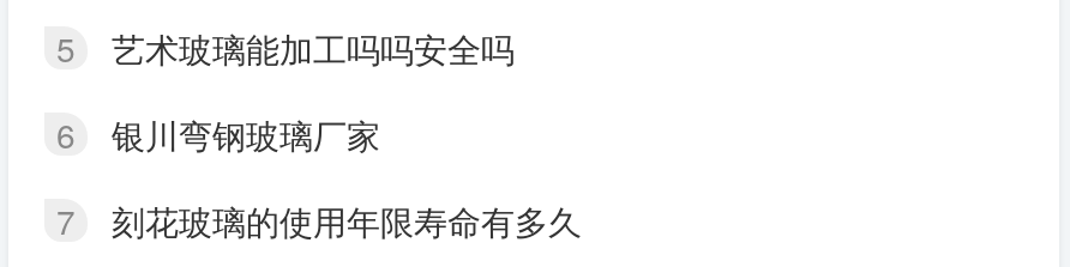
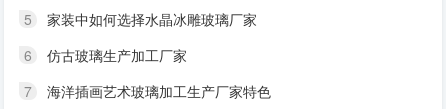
- 艺术玻璃能加工吗吗安全吗
+ 家装中如何选择水晶冰雕玻璃厂家

- 银川弯钢玻璃厂家
+ 仿古玻璃生产加工厂家

- 刻花玻璃的使用年限寿命有多久
+ 海洋插画艺术玻璃加工生产厂家特色
